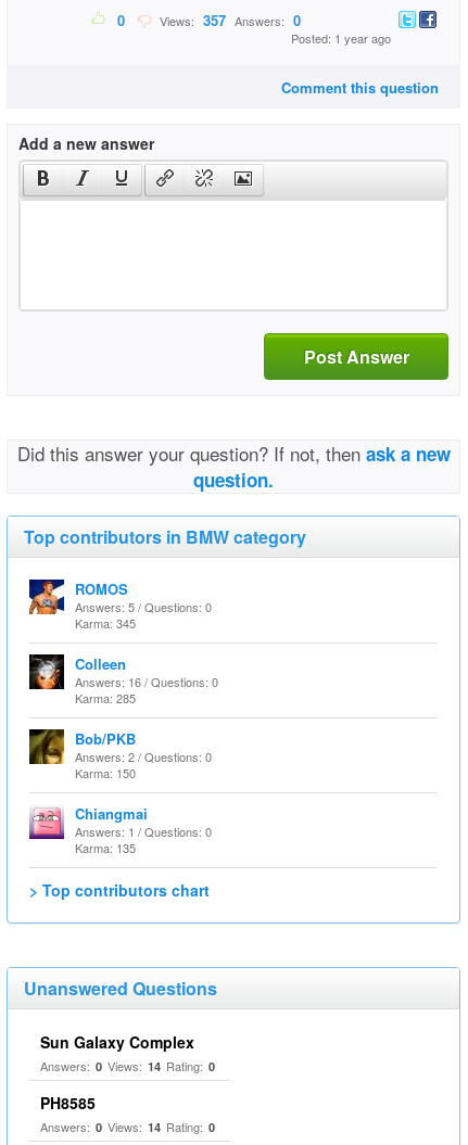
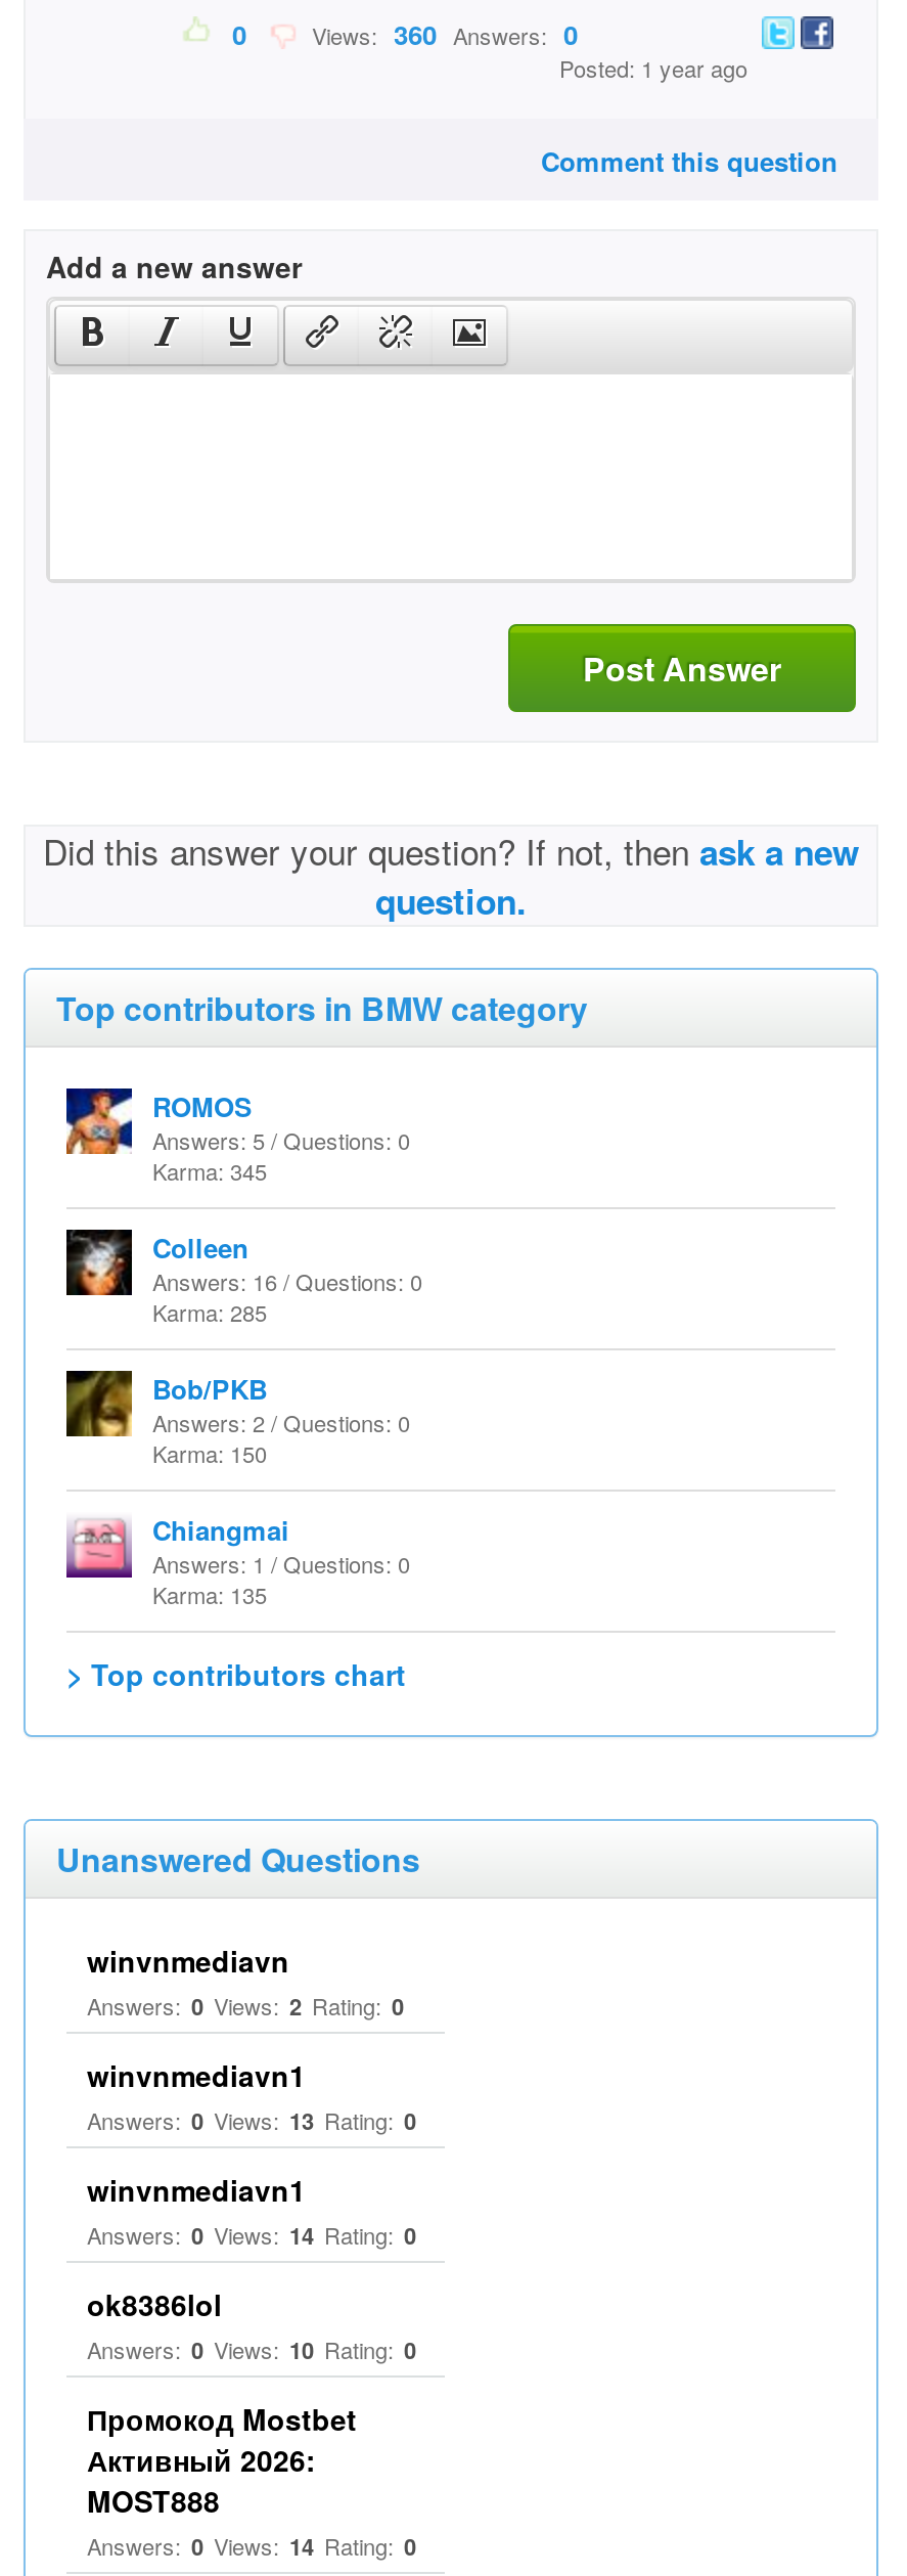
- Views: 357 Answers: 0
+ Views: 360 Answers: 0

- Sun Galaxy Complex
+ winvnmediavn
+ Answers: 0 Views: 2 Rating: 0
+ winvnmediavn1
+ Answers: 0 Views: 13 Rating: 0
+ winvnmediavn1

- PH8585
+ ok8386lol
+ Answers: 0 Views: 10 Rating: 0
+ Промокод Mostbet
+ Активный 2026:
+ MOST888
